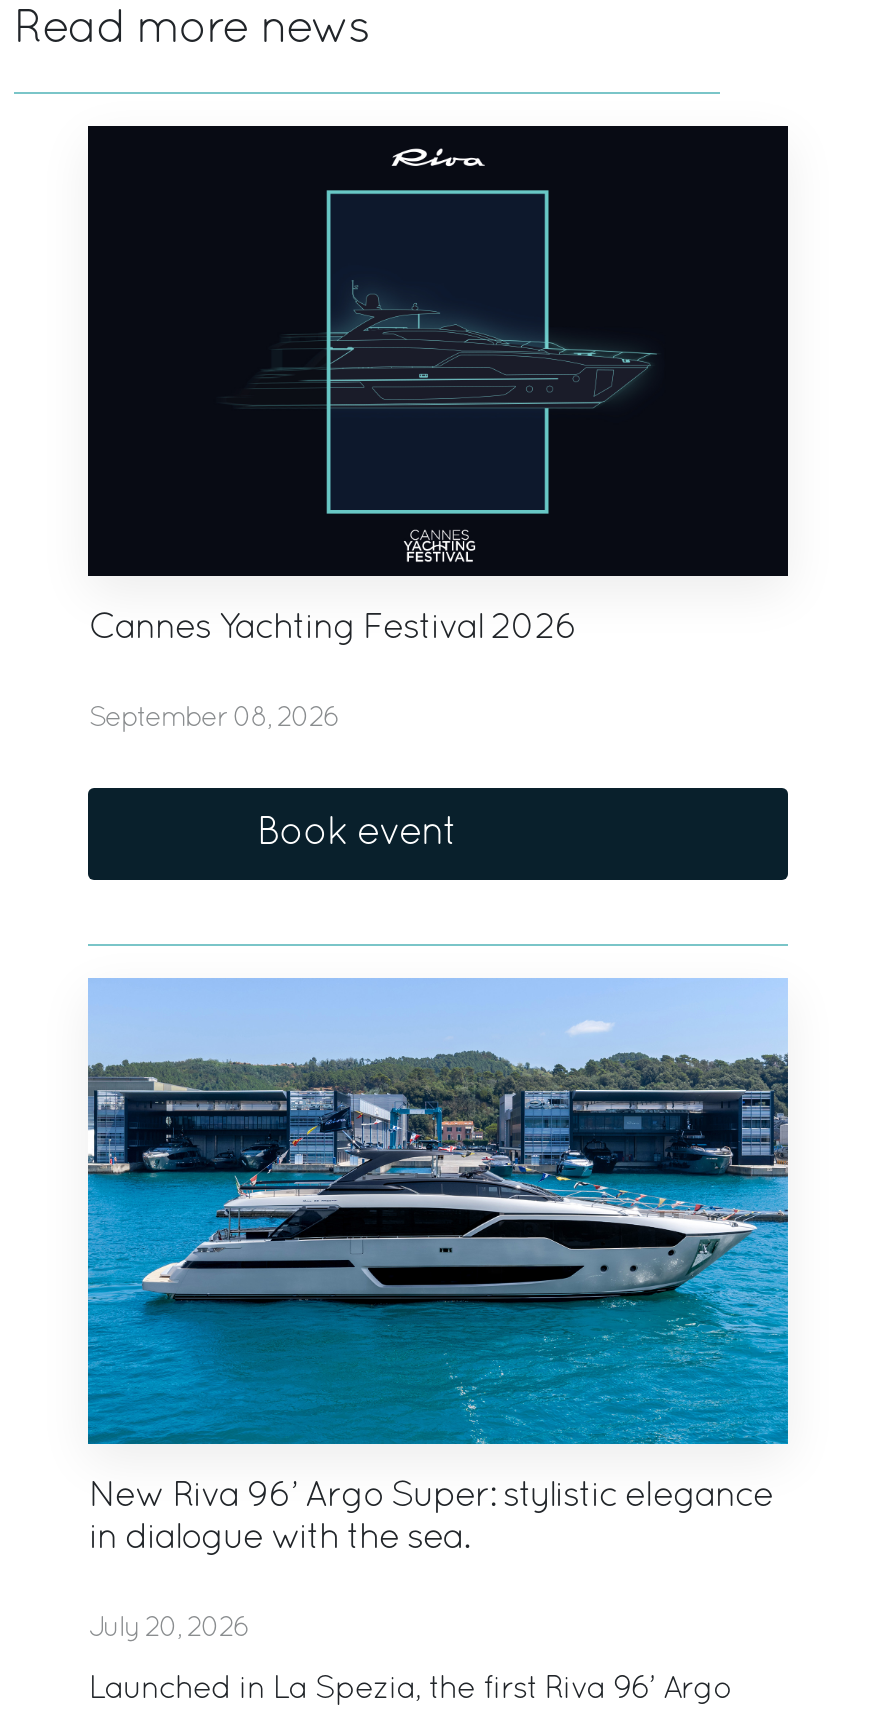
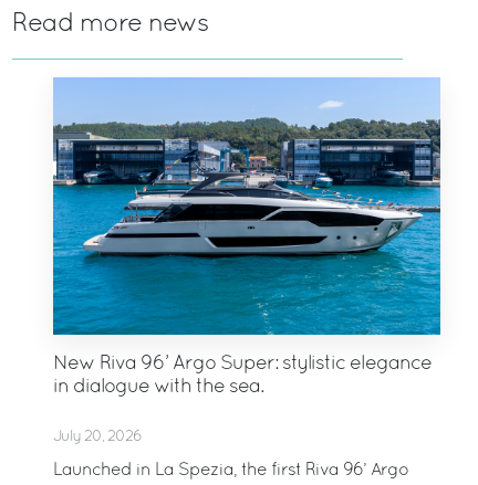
- [image]
- Cannes Yachting Festival 2026
- September 08, 2026
- Book event
